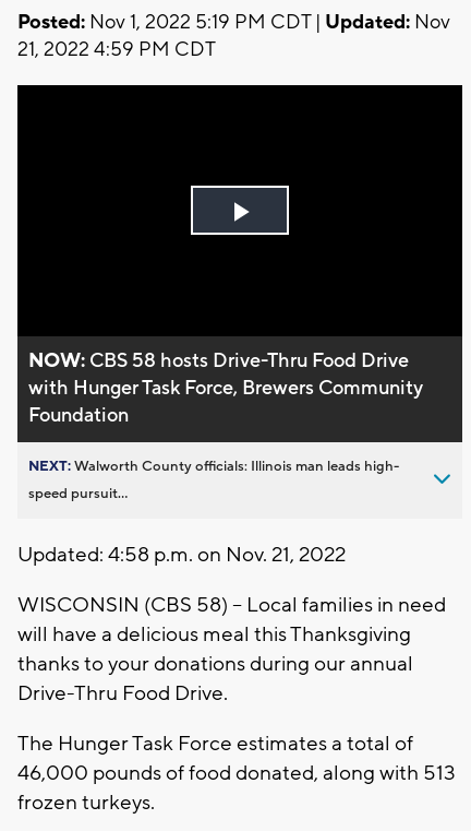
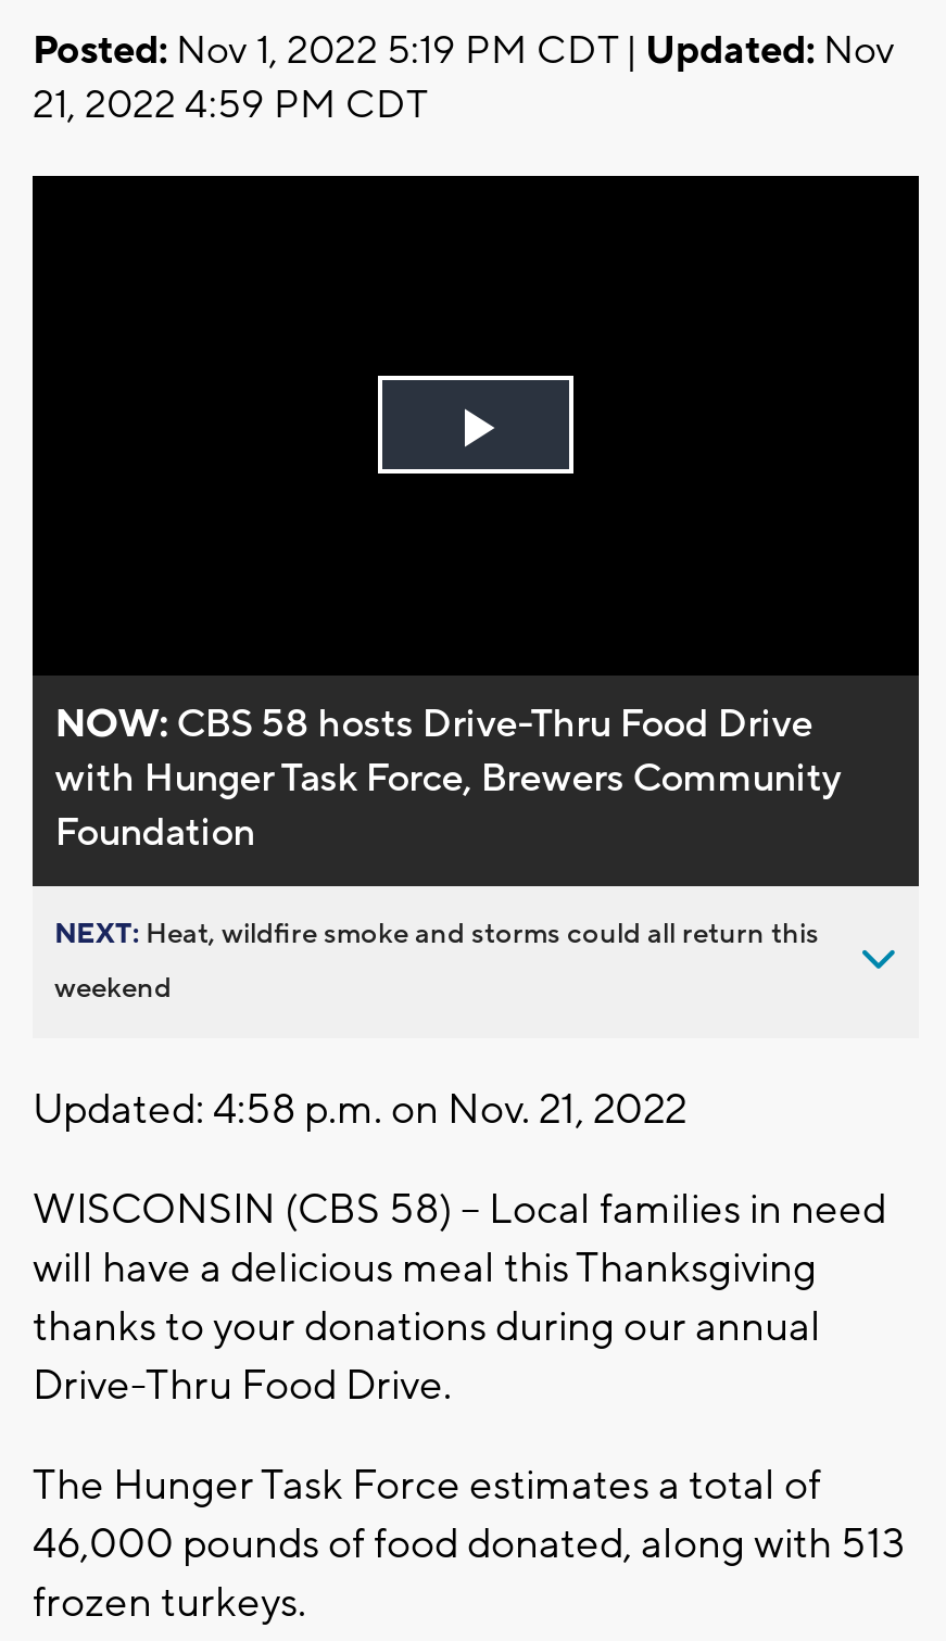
- NEXT: Walworth County officials: Illinois man leads high-
+ NEXT: Heat, wildfire smoke and storms could all return this

- speed pursuit...
+ weekend
